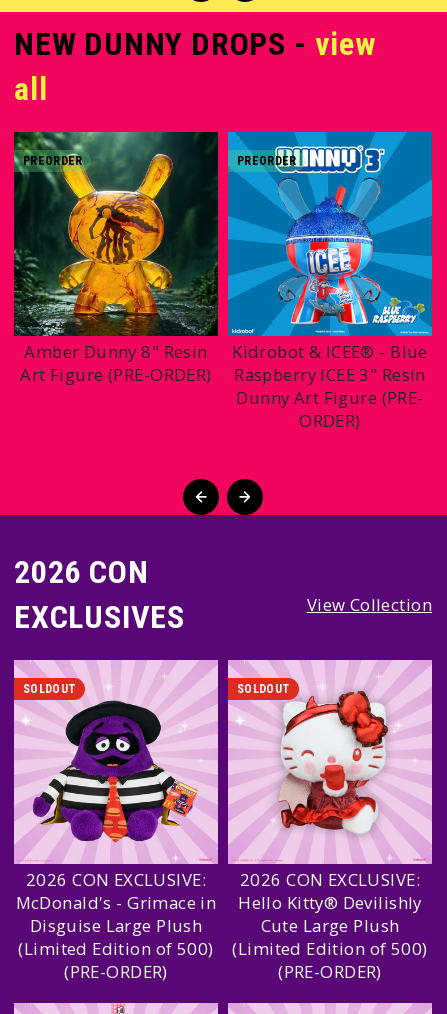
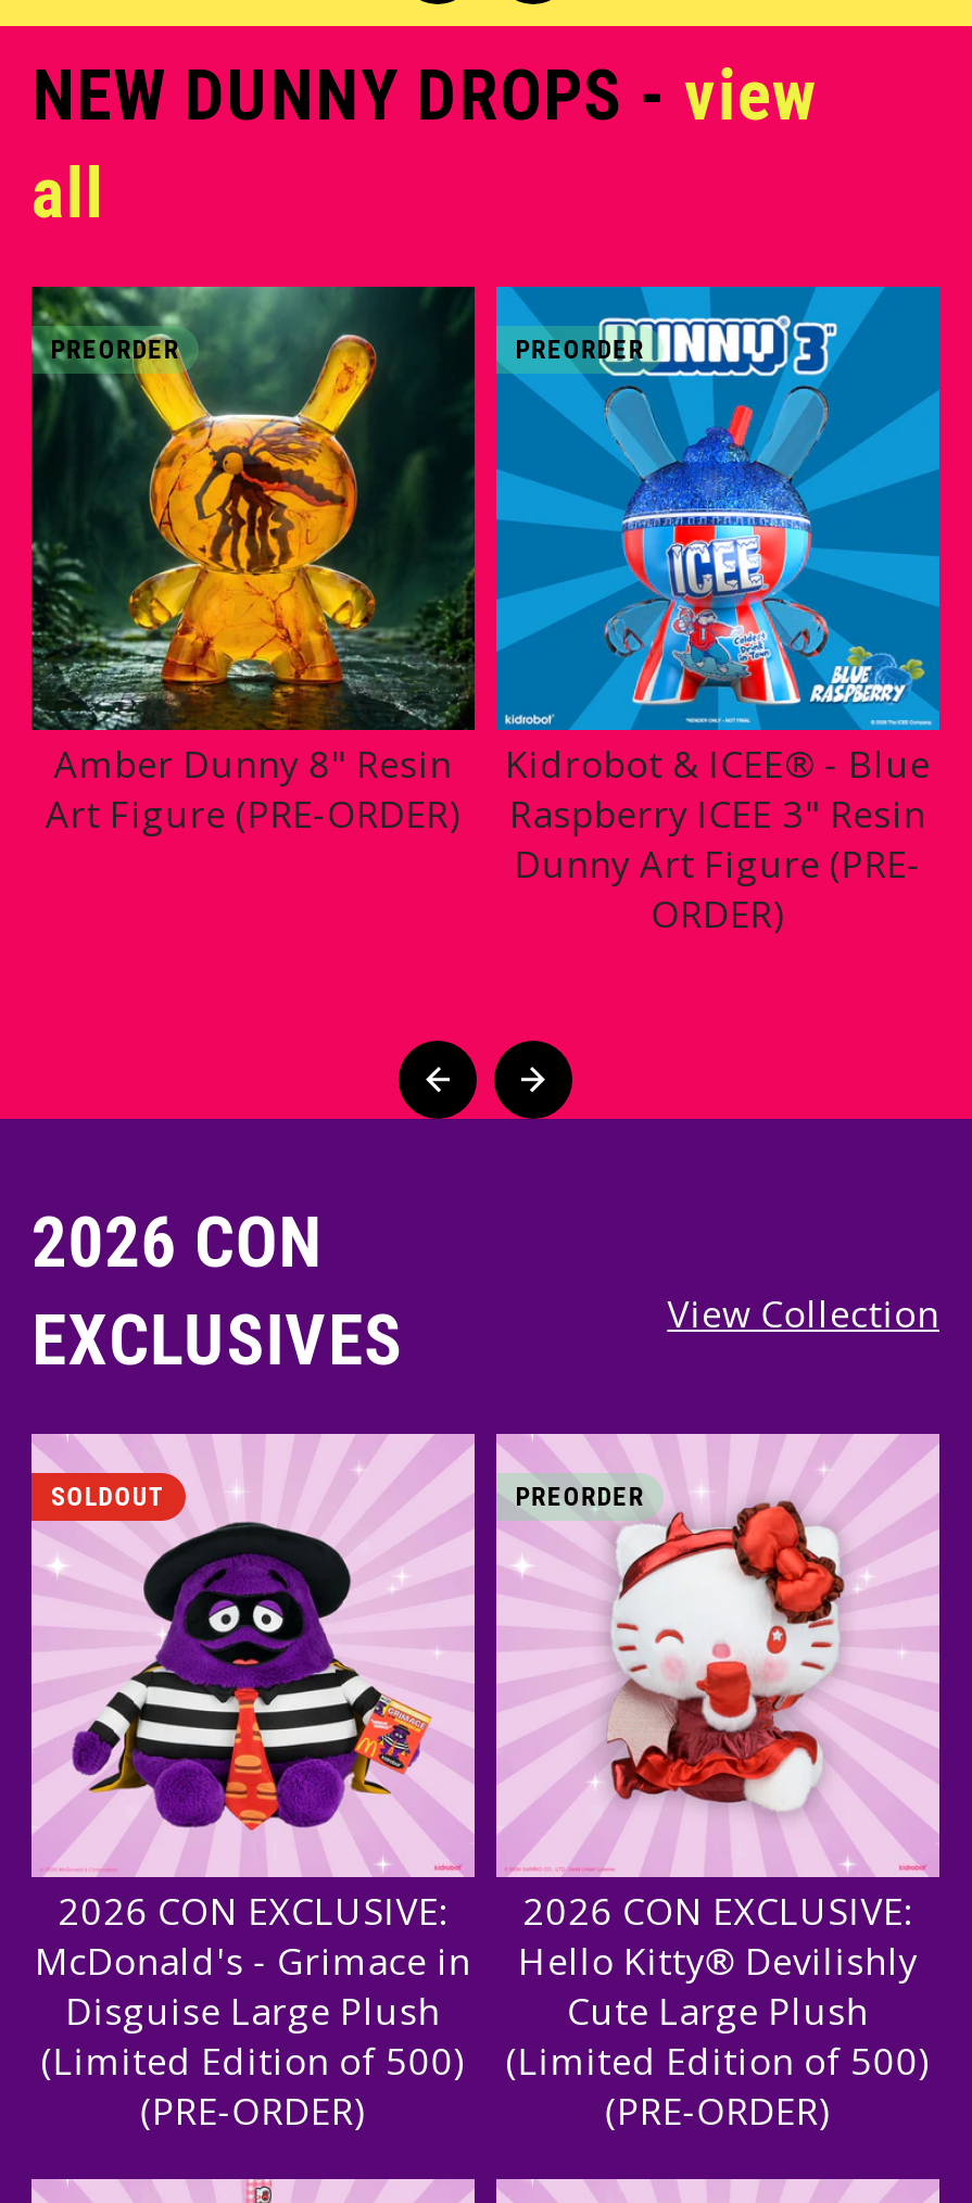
- SOLDOUT
+ PREORDER
